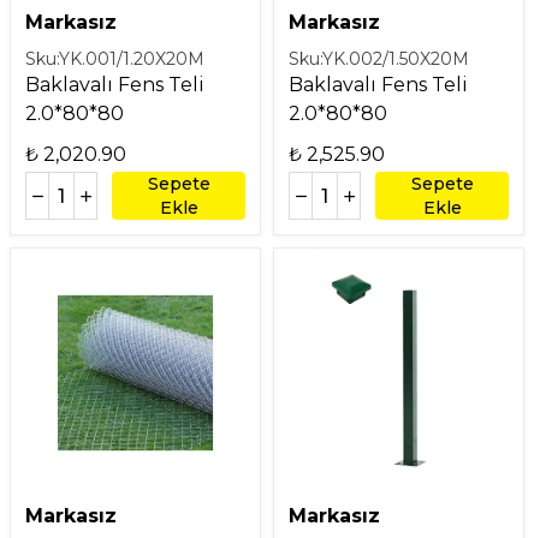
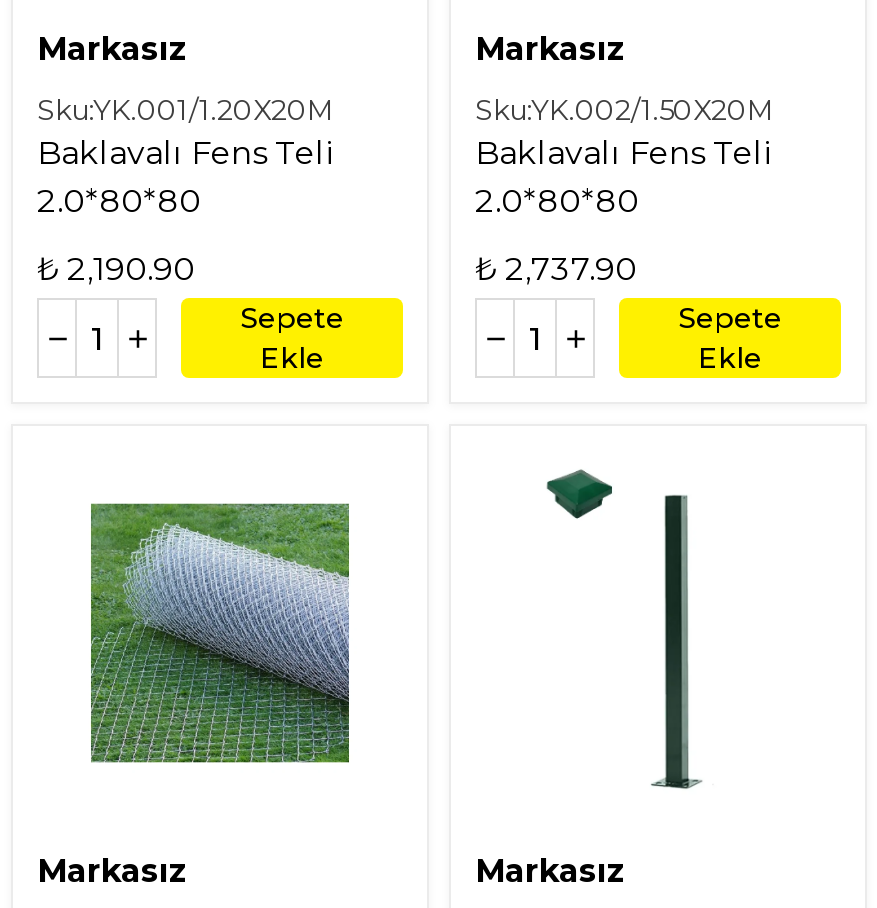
- ₺ 2,020.90
+ ₺ 2,190.90

- ₺ 2,525.90
+ ₺ 2,737.90
